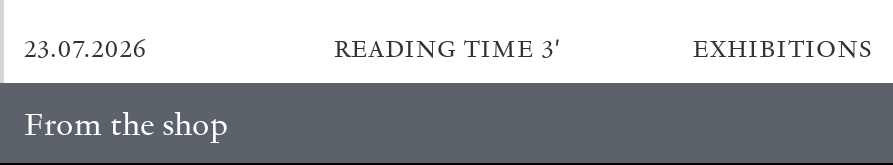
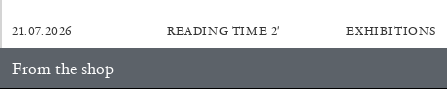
- 23.07.2026
- READING TIME 3′
+ 21.07.2026
+ READING TIME 2′
